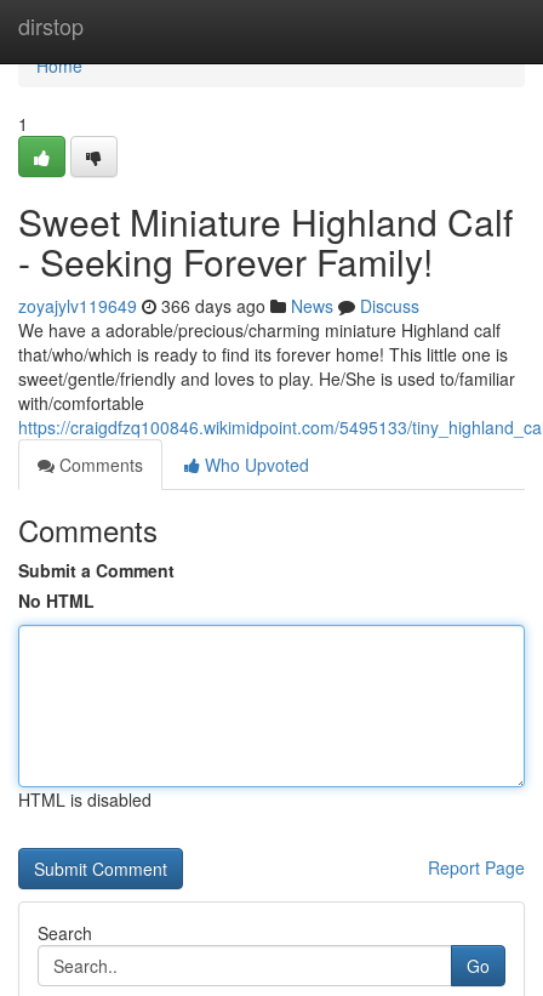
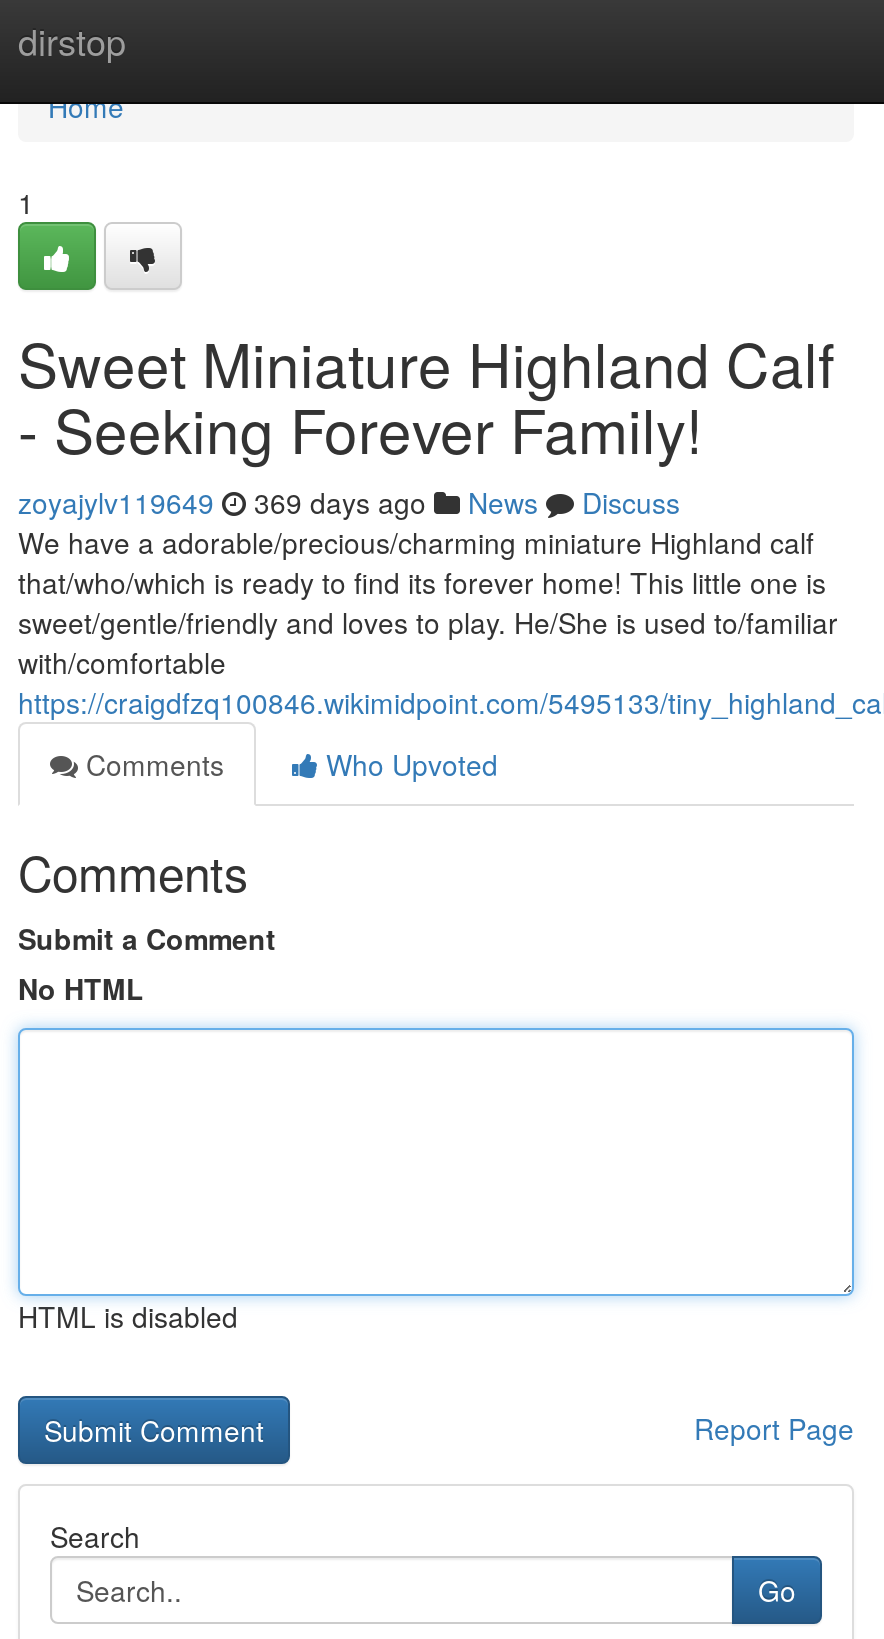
- zoyajylv119649 366 days ago News Discuss
+ zoyajylv119649 369 days ago News Discuss
